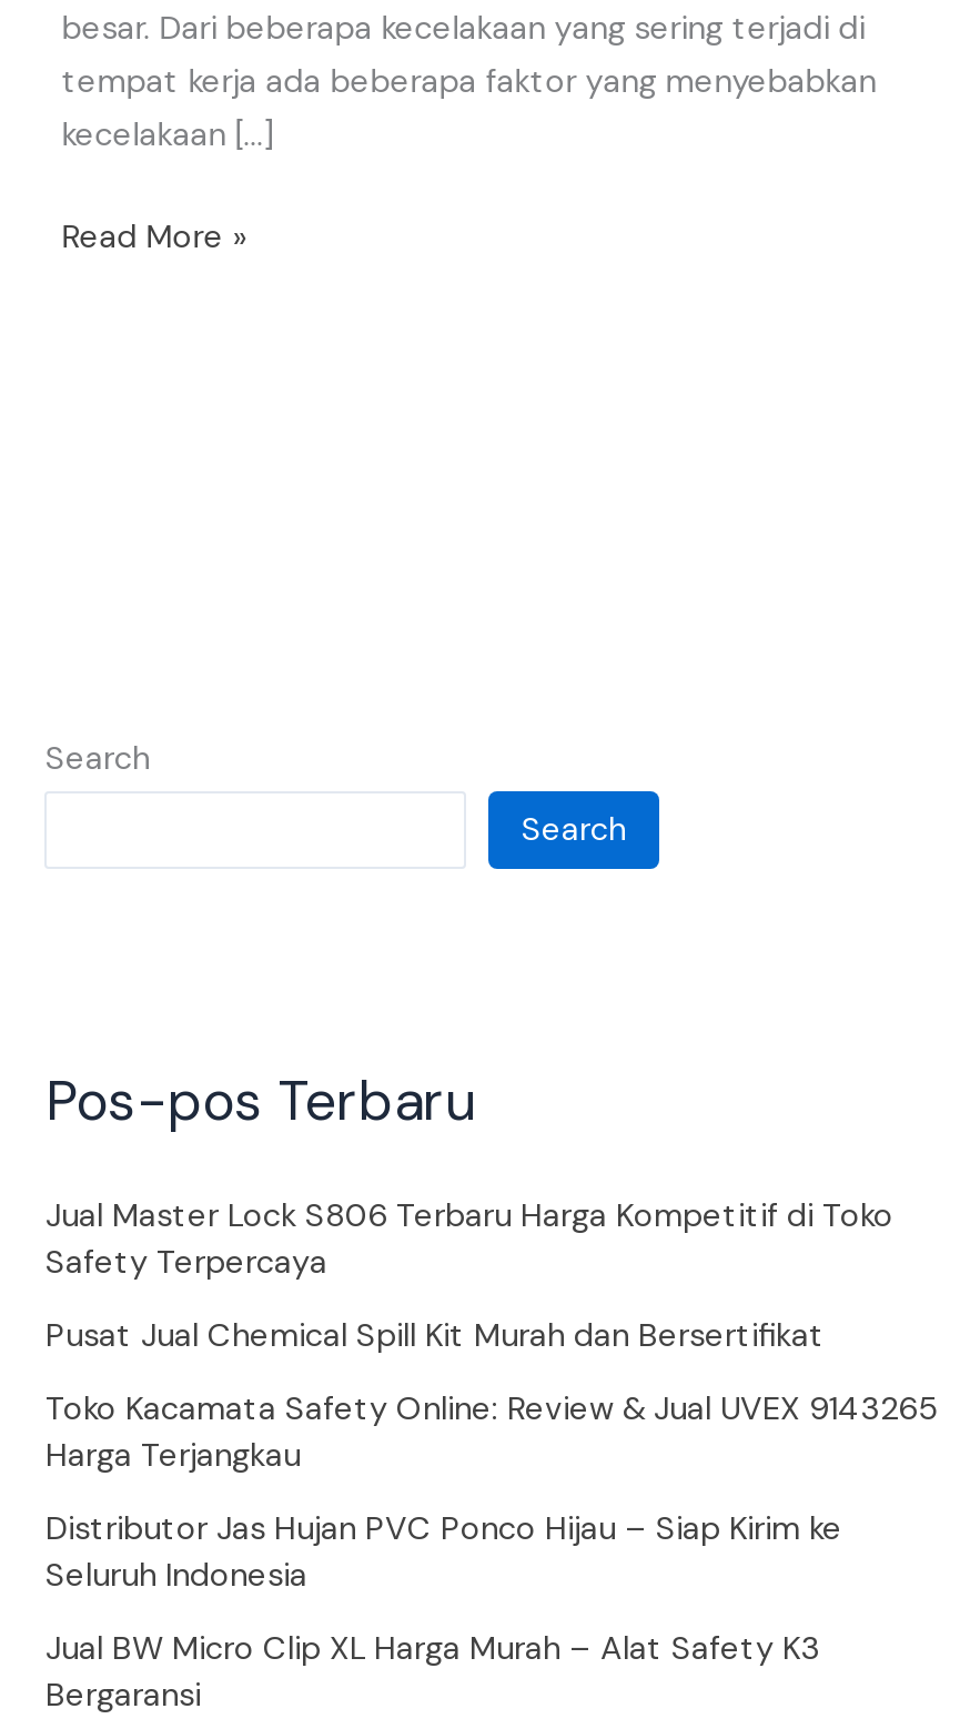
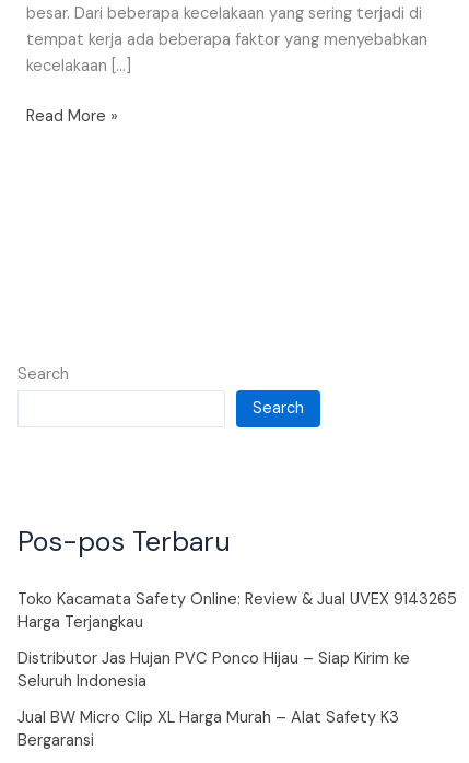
- Jual Master Lock S806 Terbaru Harga Kompetitif di Toko
- Safety Terpercaya
- Pusat Jual Chemical Spill Kit Murah dan Bersertifikat
